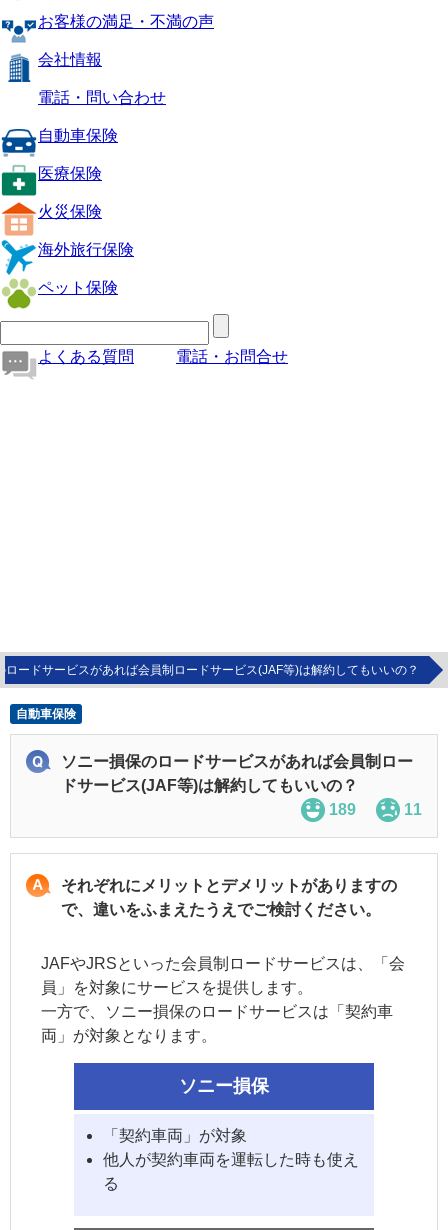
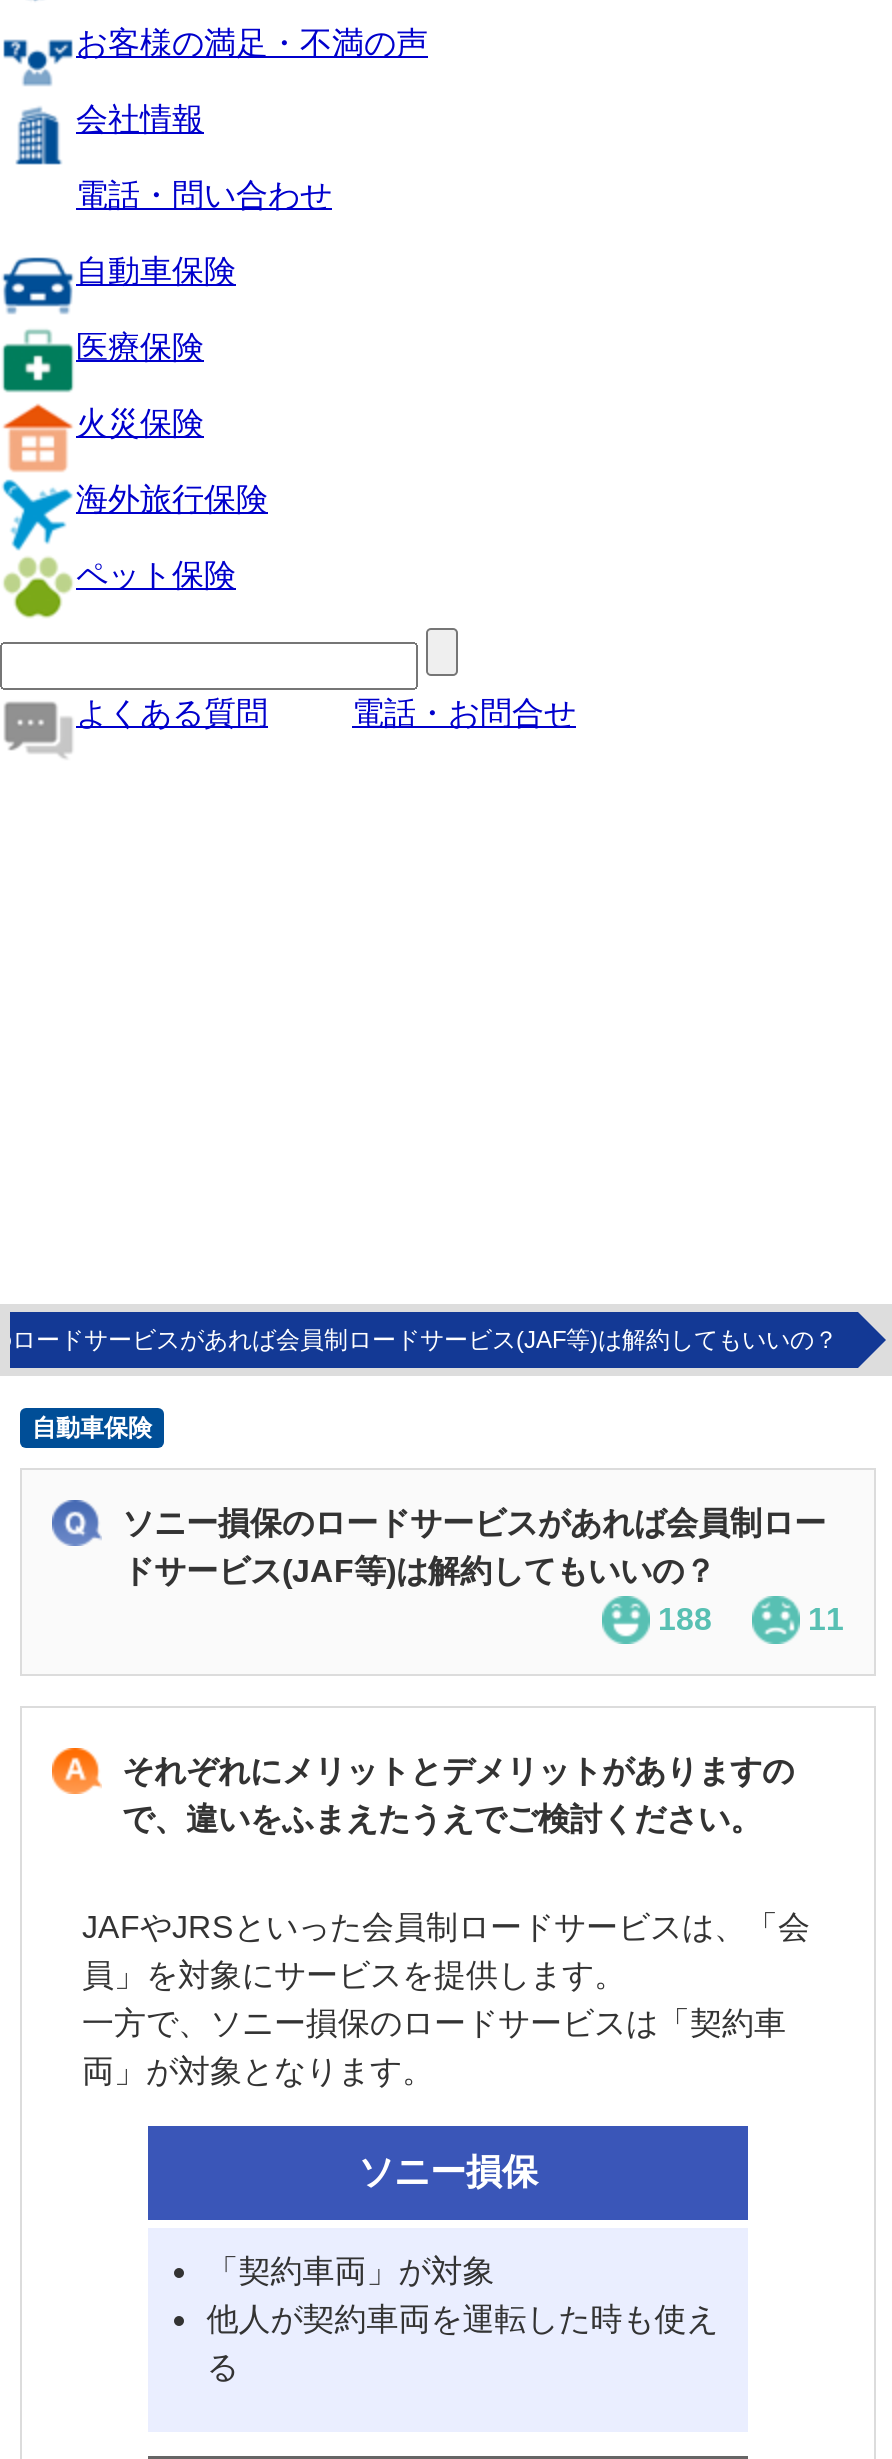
- 189
+ 188
